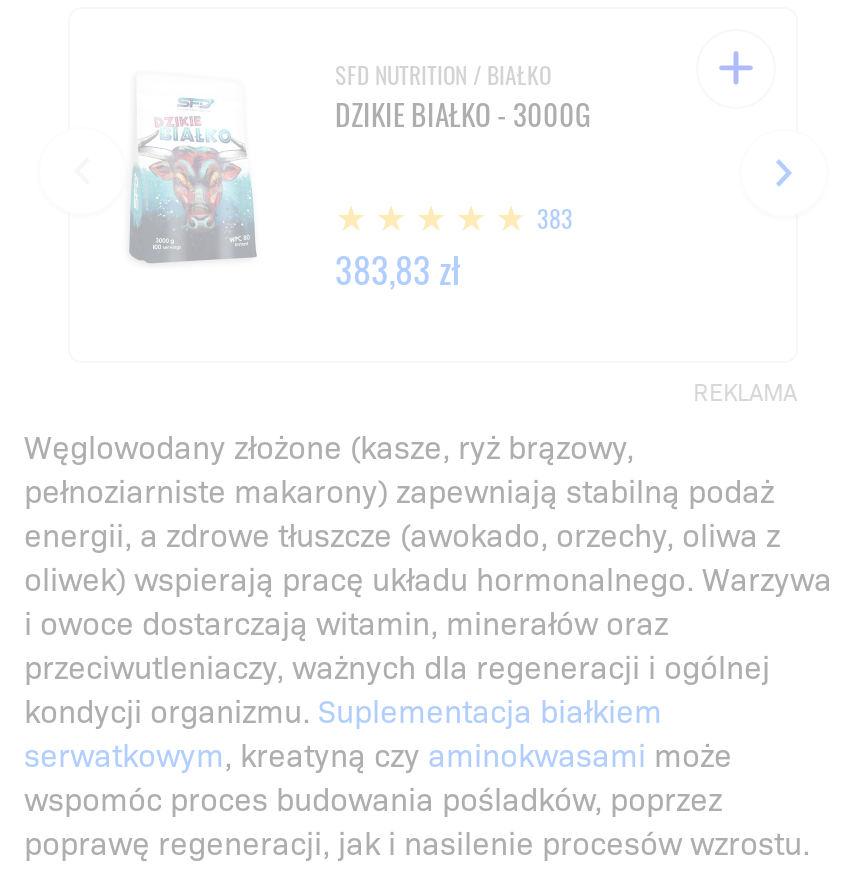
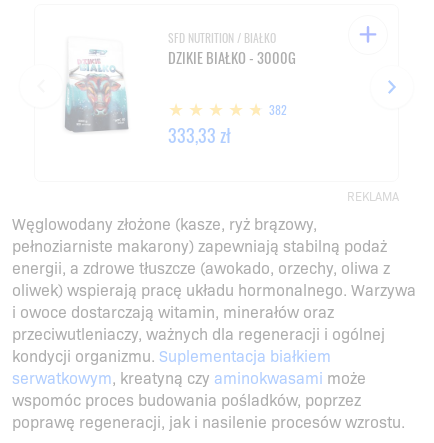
- 383
+ 382

- 383,83 zł
+ 333,33 zł
